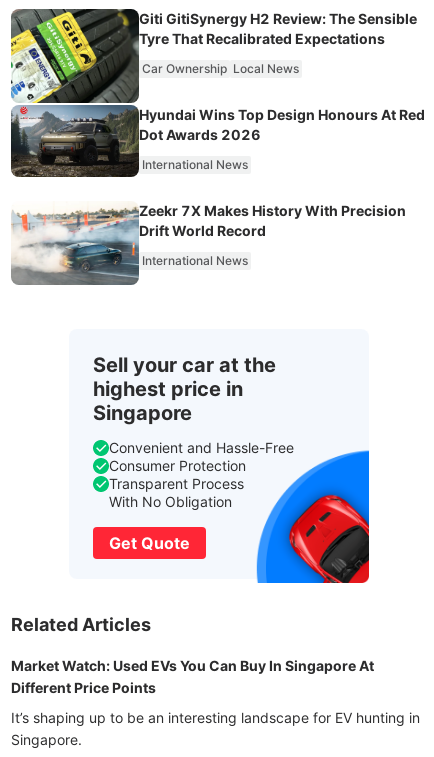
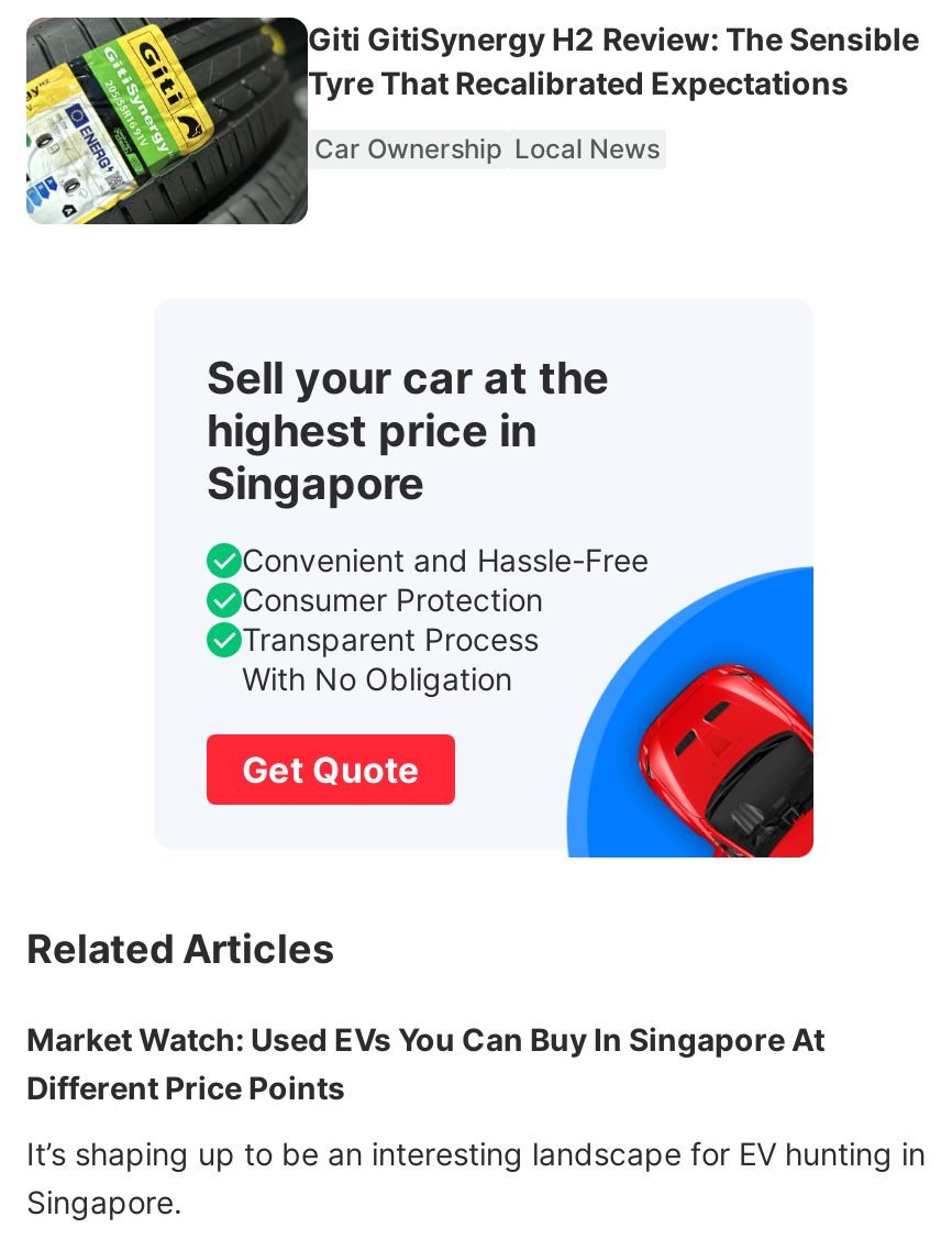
- [image]
- Hyundai Wins Top Design Honours At Red
- Dot Awards 2026
- International News
- Zeekr 7X Makes History With Precision
- Drift World Record
- International News

- [image]
